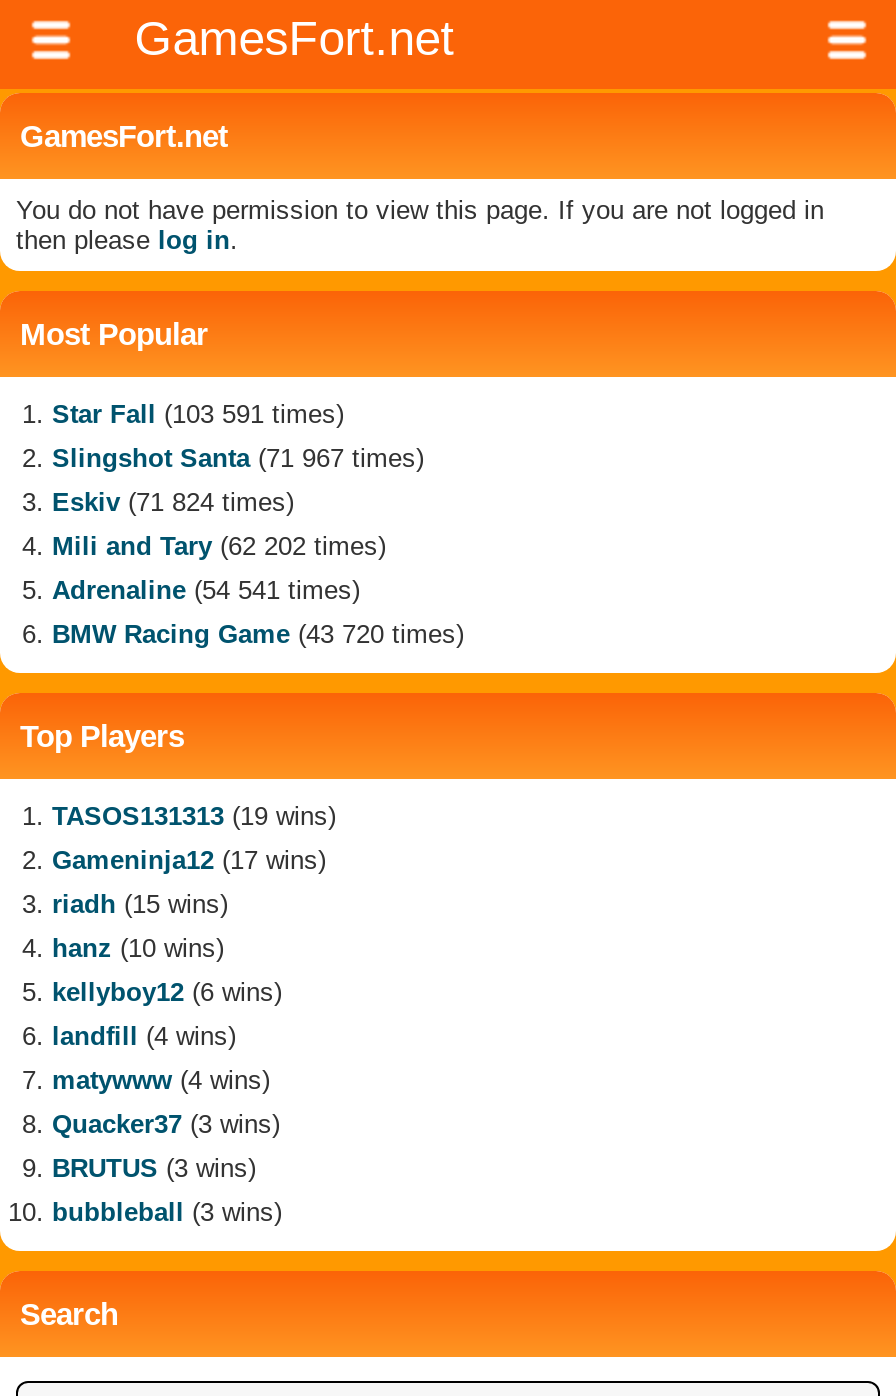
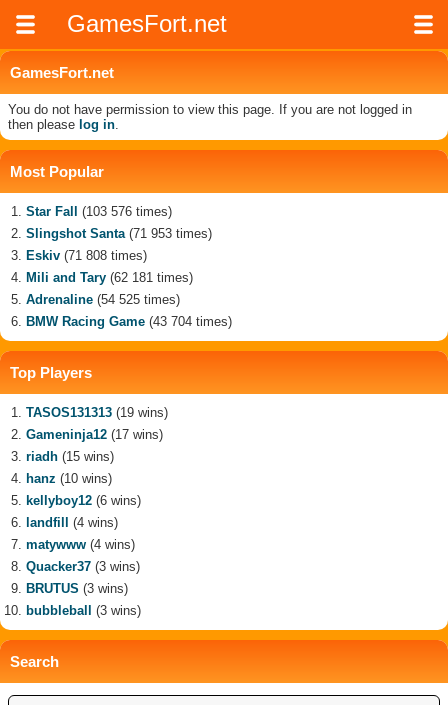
- Star Fall (103 591 times)
+ Star Fall (103 576 times)

- Slingshot Santa (71 967 times)
+ Slingshot Santa (71 953 times)

- Eskiv (71 824 times)
+ Eskiv (71 808 times)

- Mili and Tary (62 202 times)
+ Mili and Tary (62 181 times)

- Adrenaline (54 541 times)
+ Adrenaline (54 525 times)

- BMW Racing Game (43 720 times)
+ BMW Racing Game (43 704 times)
